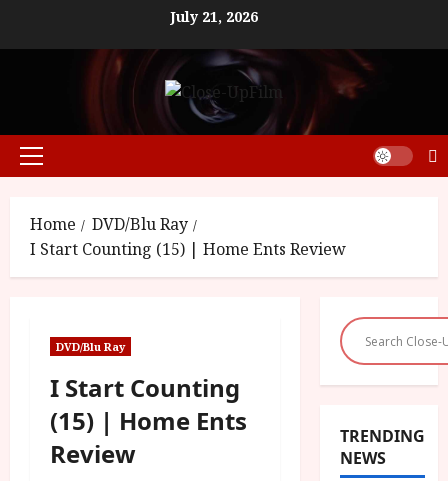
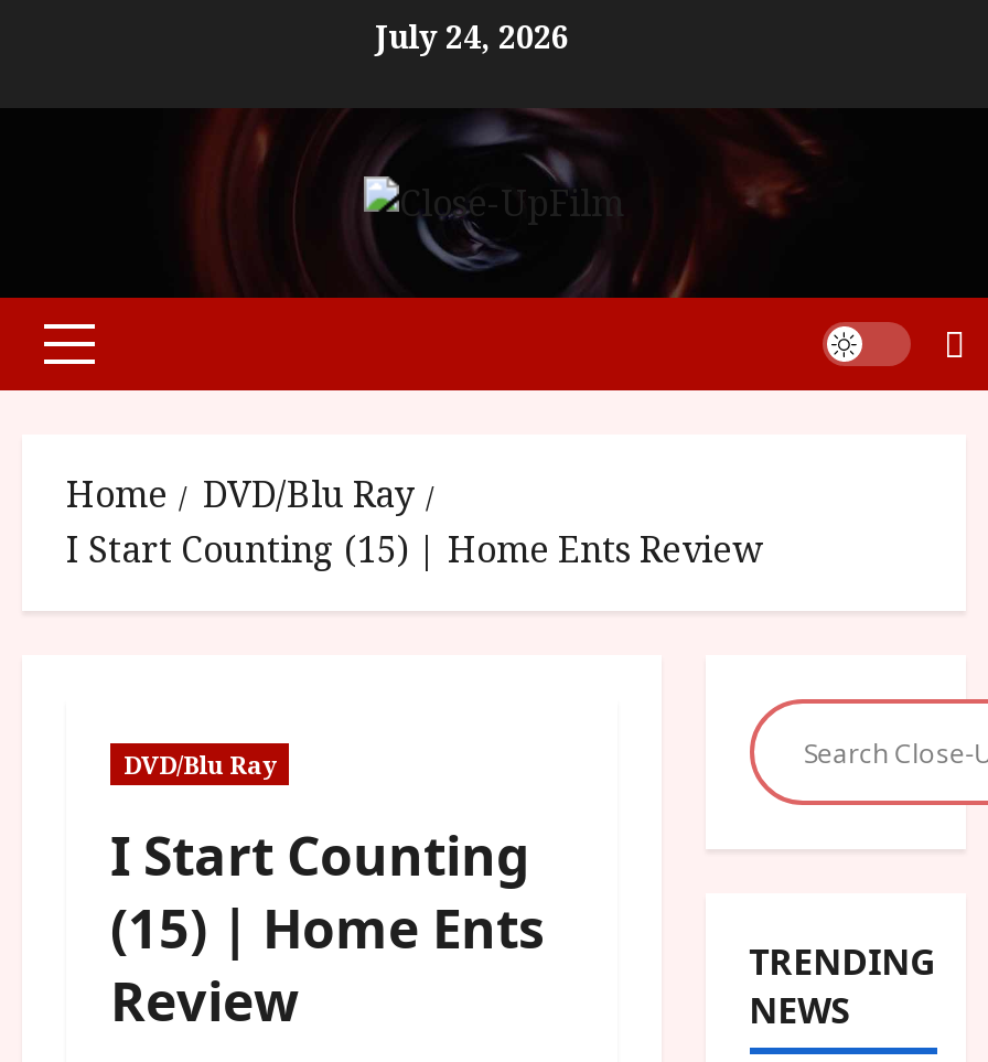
- July 21, 2026
+ July 24, 2026
